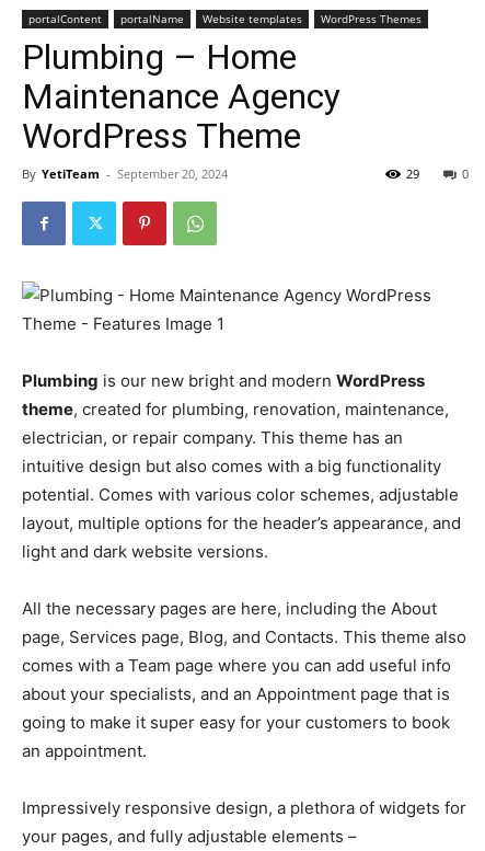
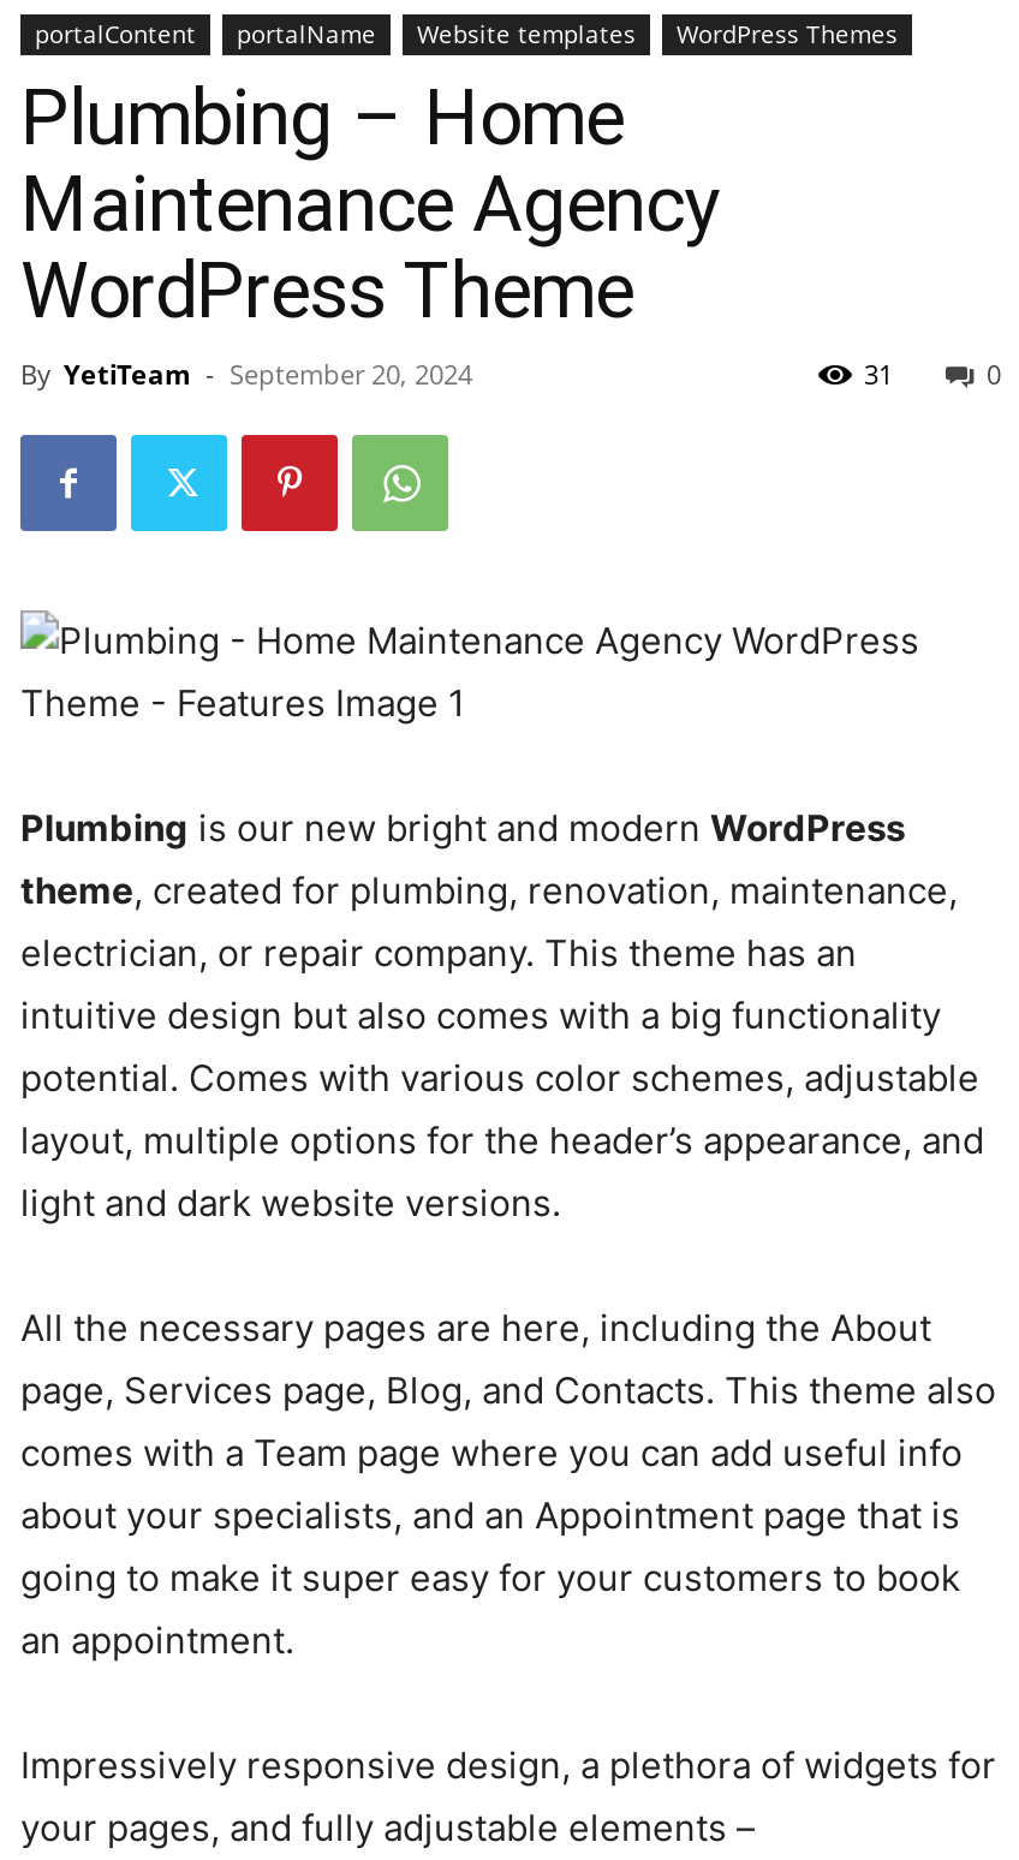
- 29
+ 31
